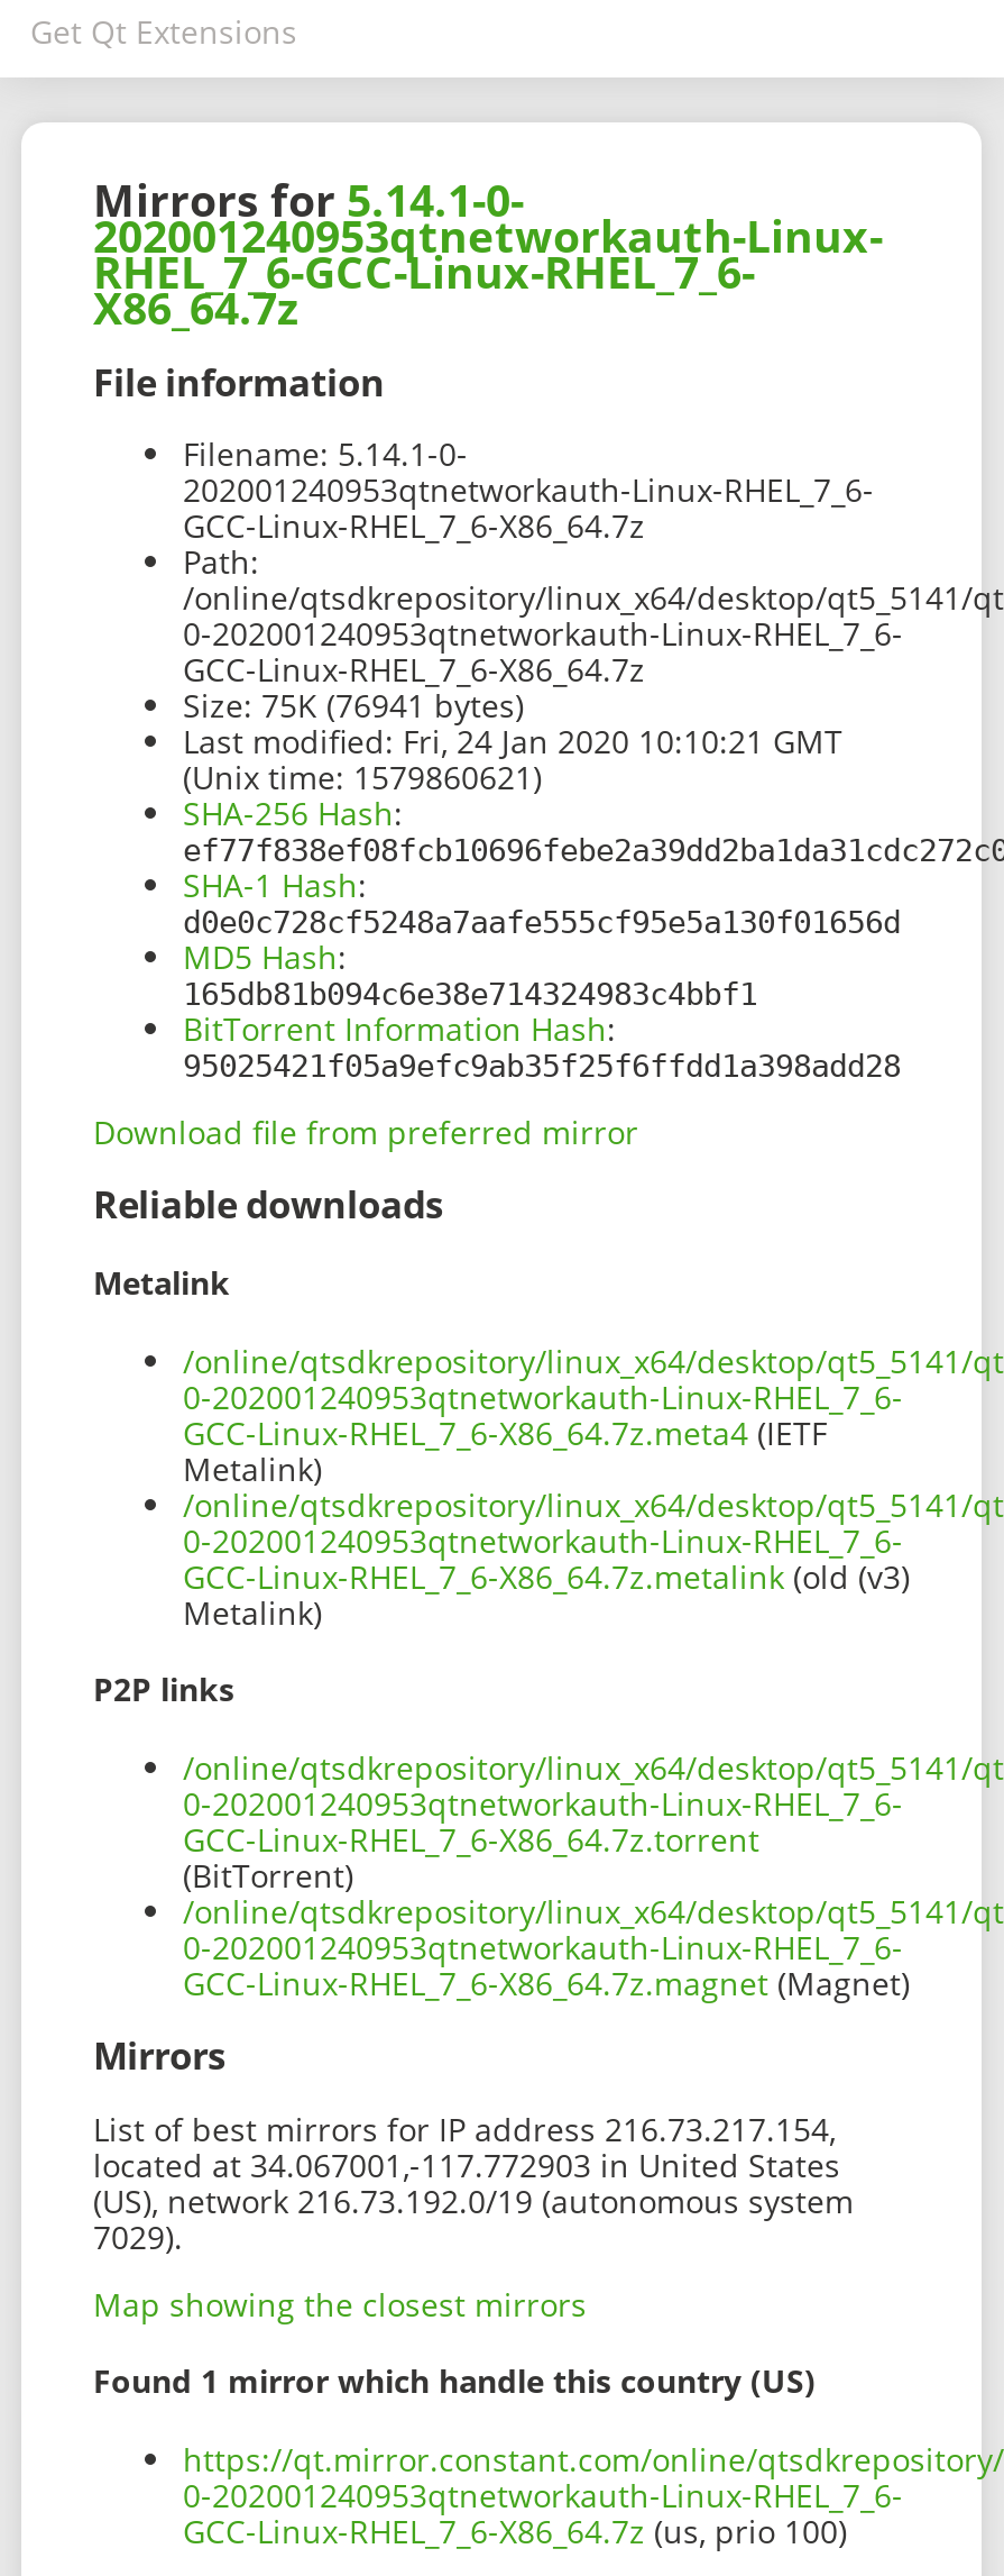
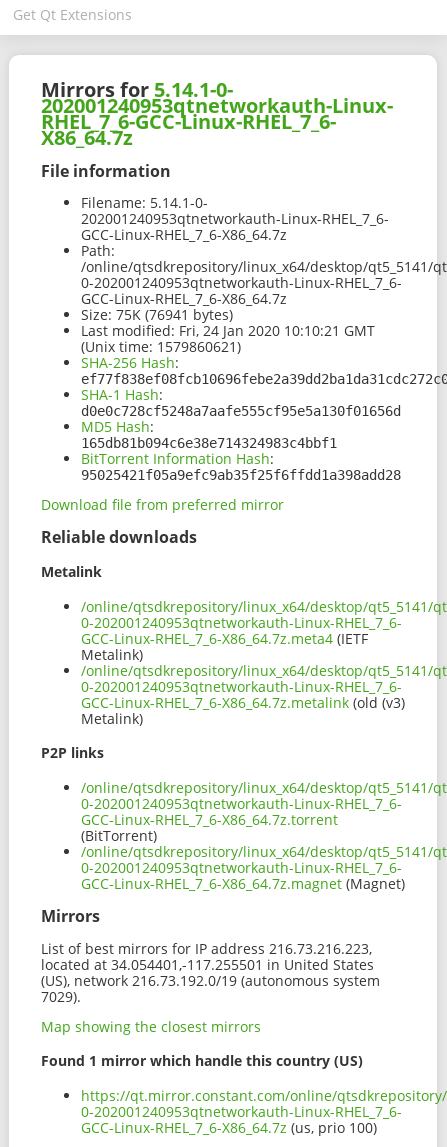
- List of best mirrors for IP address 216.73.217.154,
+ List of best mirrors for IP address 216.73.216.223,

- located at 34.067001,-117.772903 in United States
+ located at 34.054401,-117.255501 in United States
